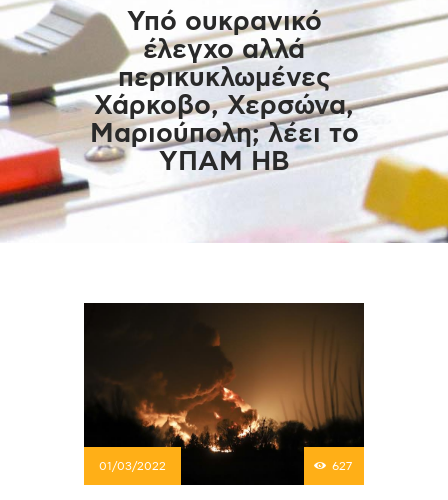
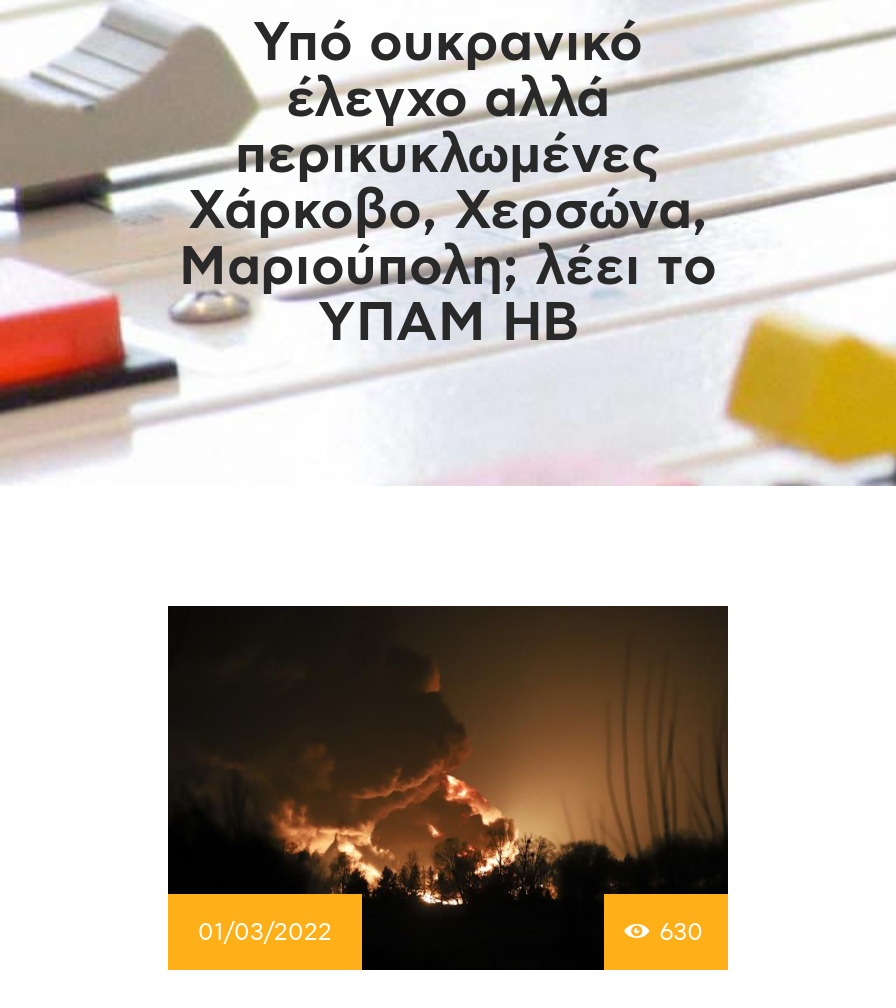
- 627
+ 630
